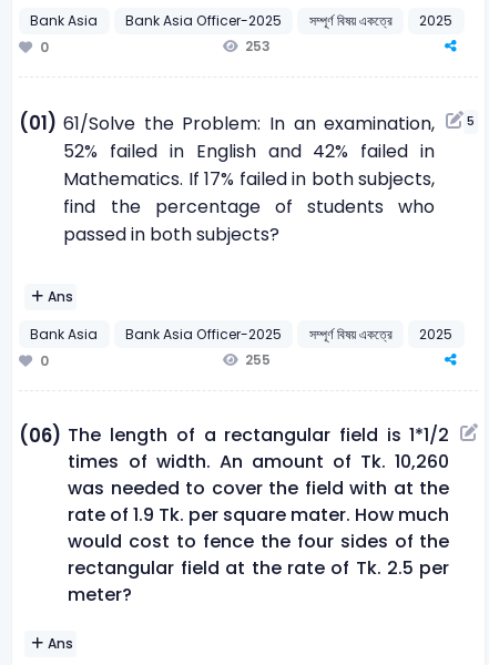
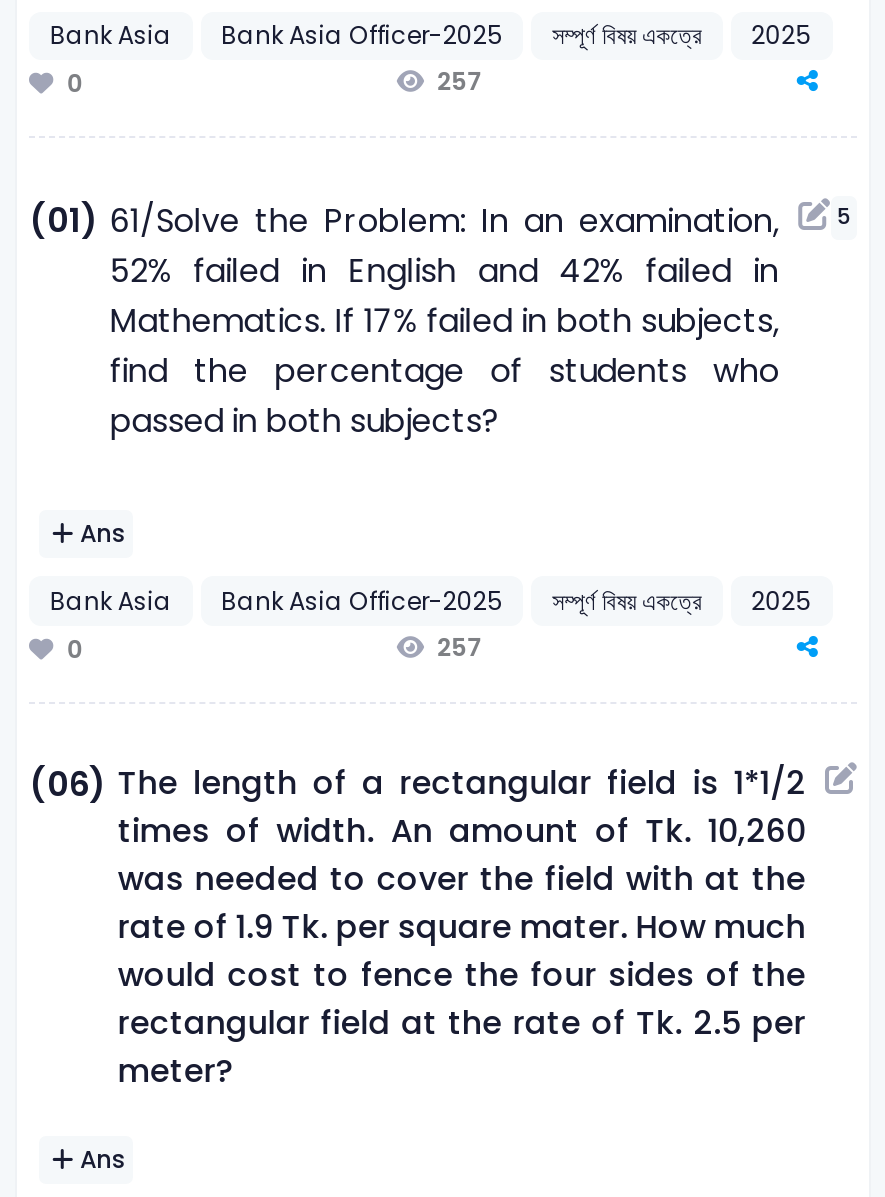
- 253
+ 257

- 255
+ 257
